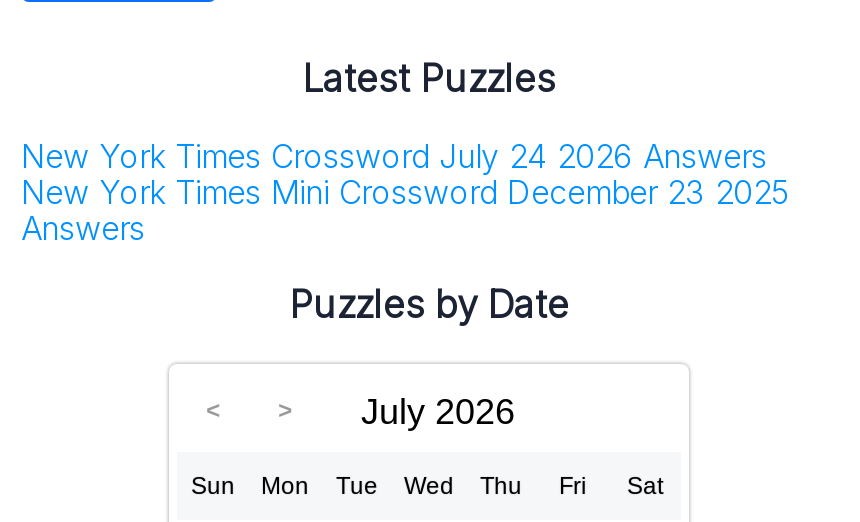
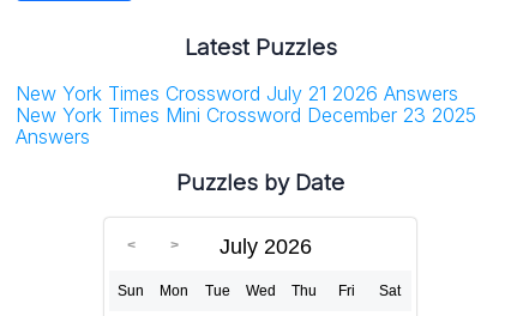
- New York Times Crossword July 24 2026 Answers
+ New York Times Crossword July 21 2026 Answers
